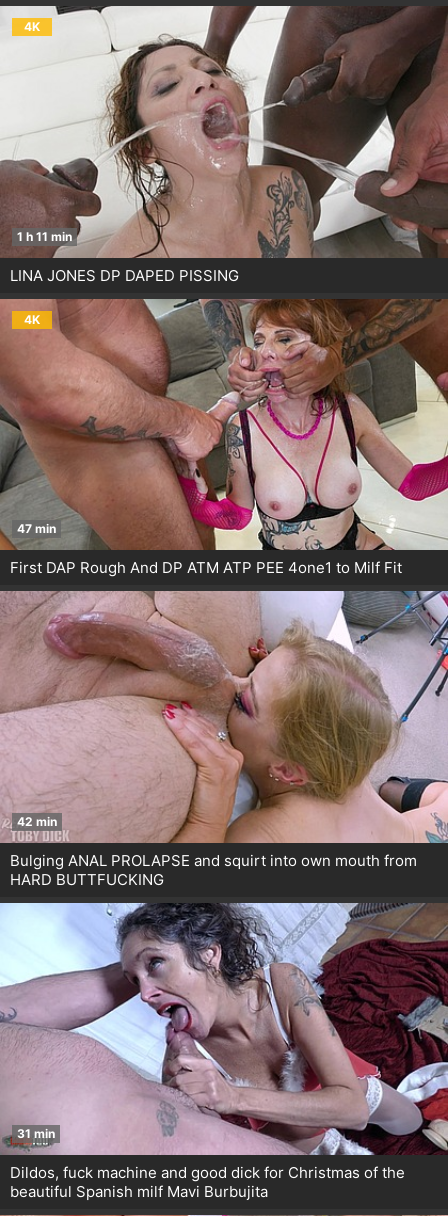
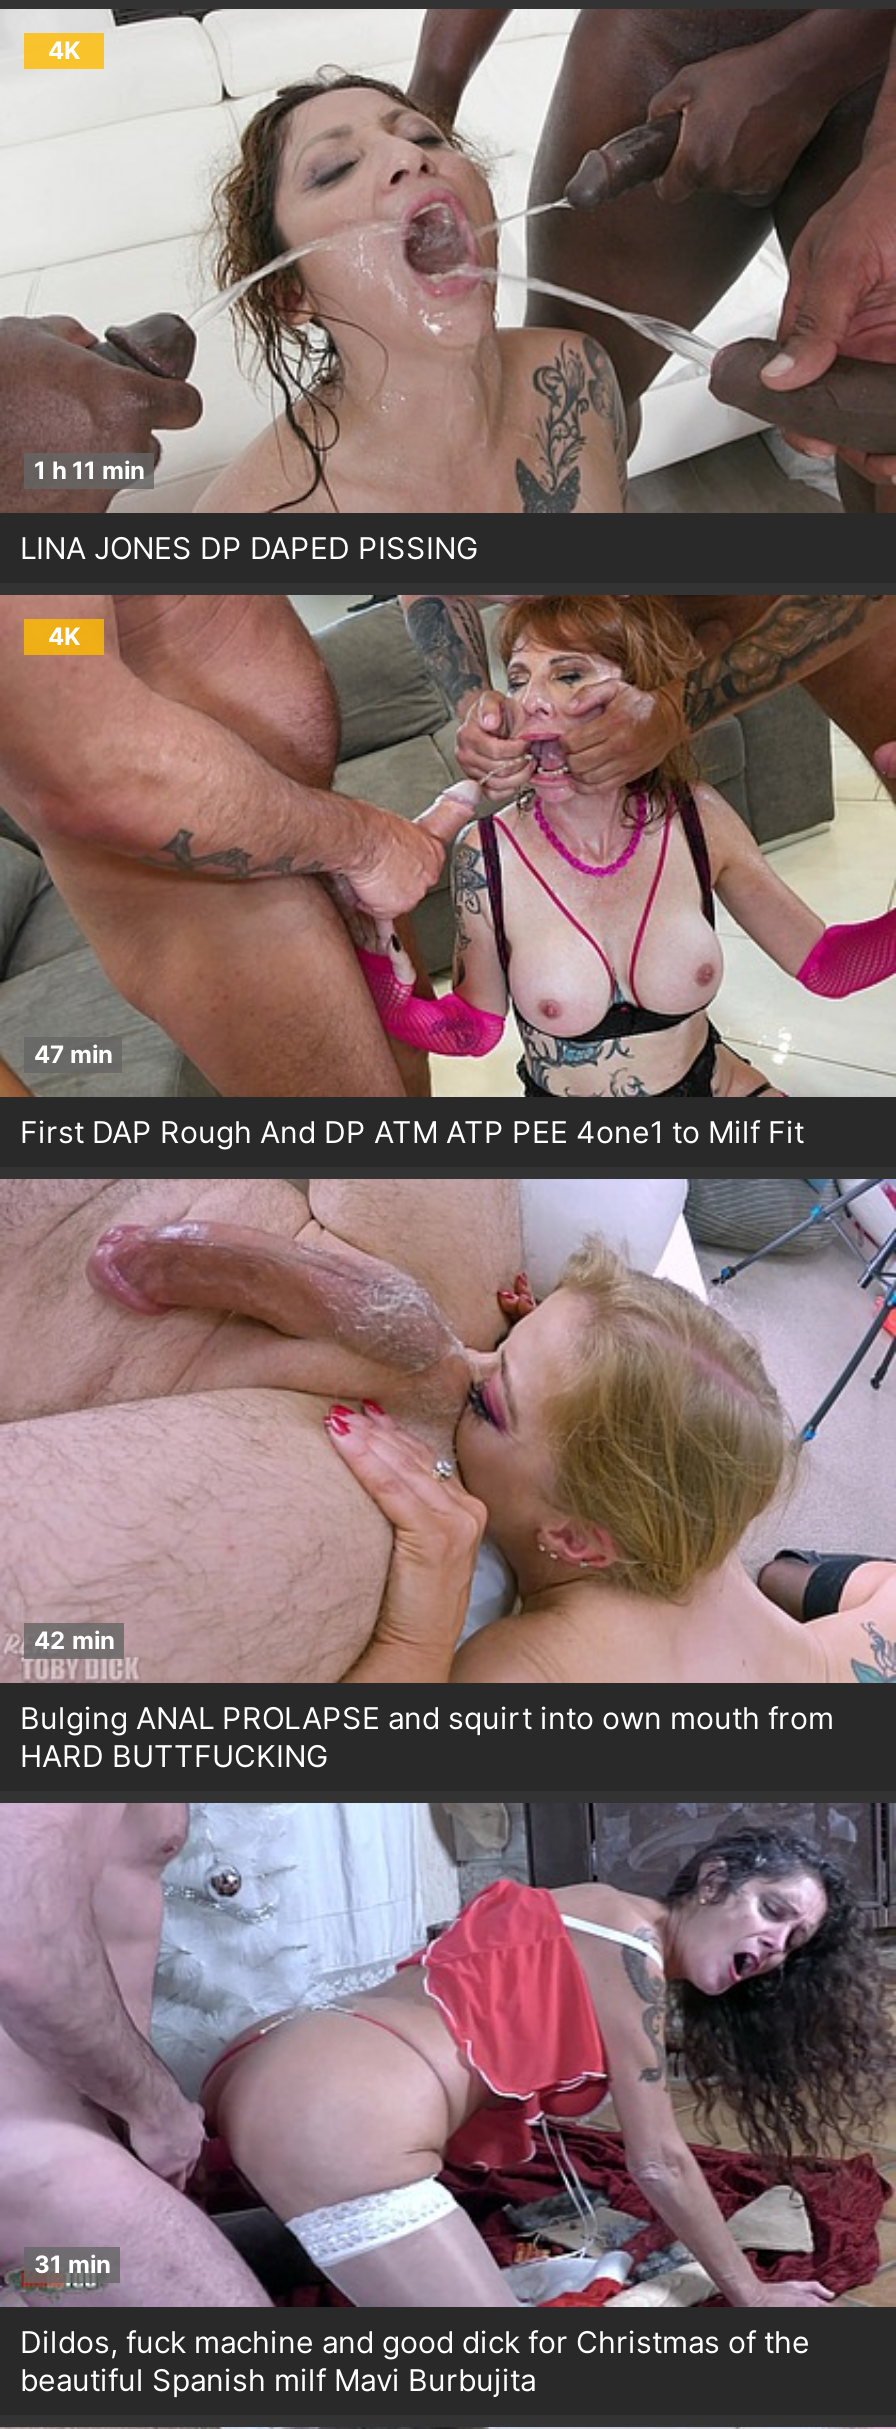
- [image]
+ [image]
